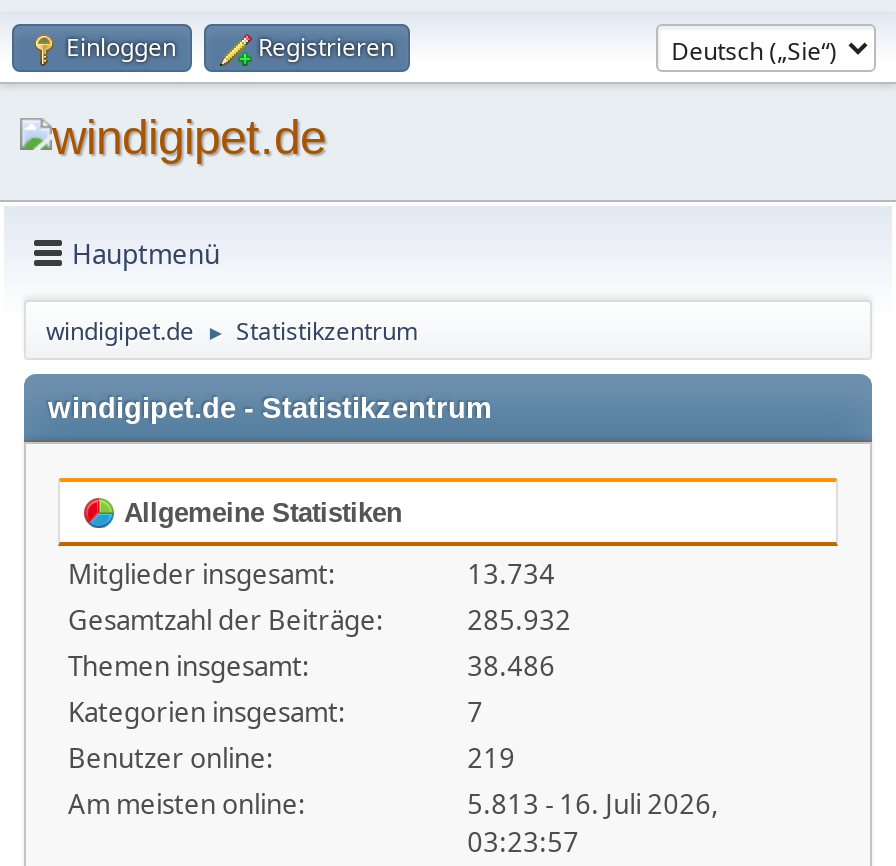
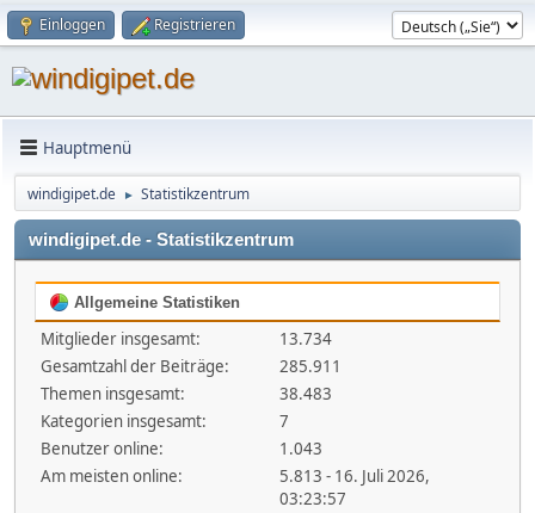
- 285.932
+ 285.911

- 38.486
+ 38.483

- 219
+ 1.043
